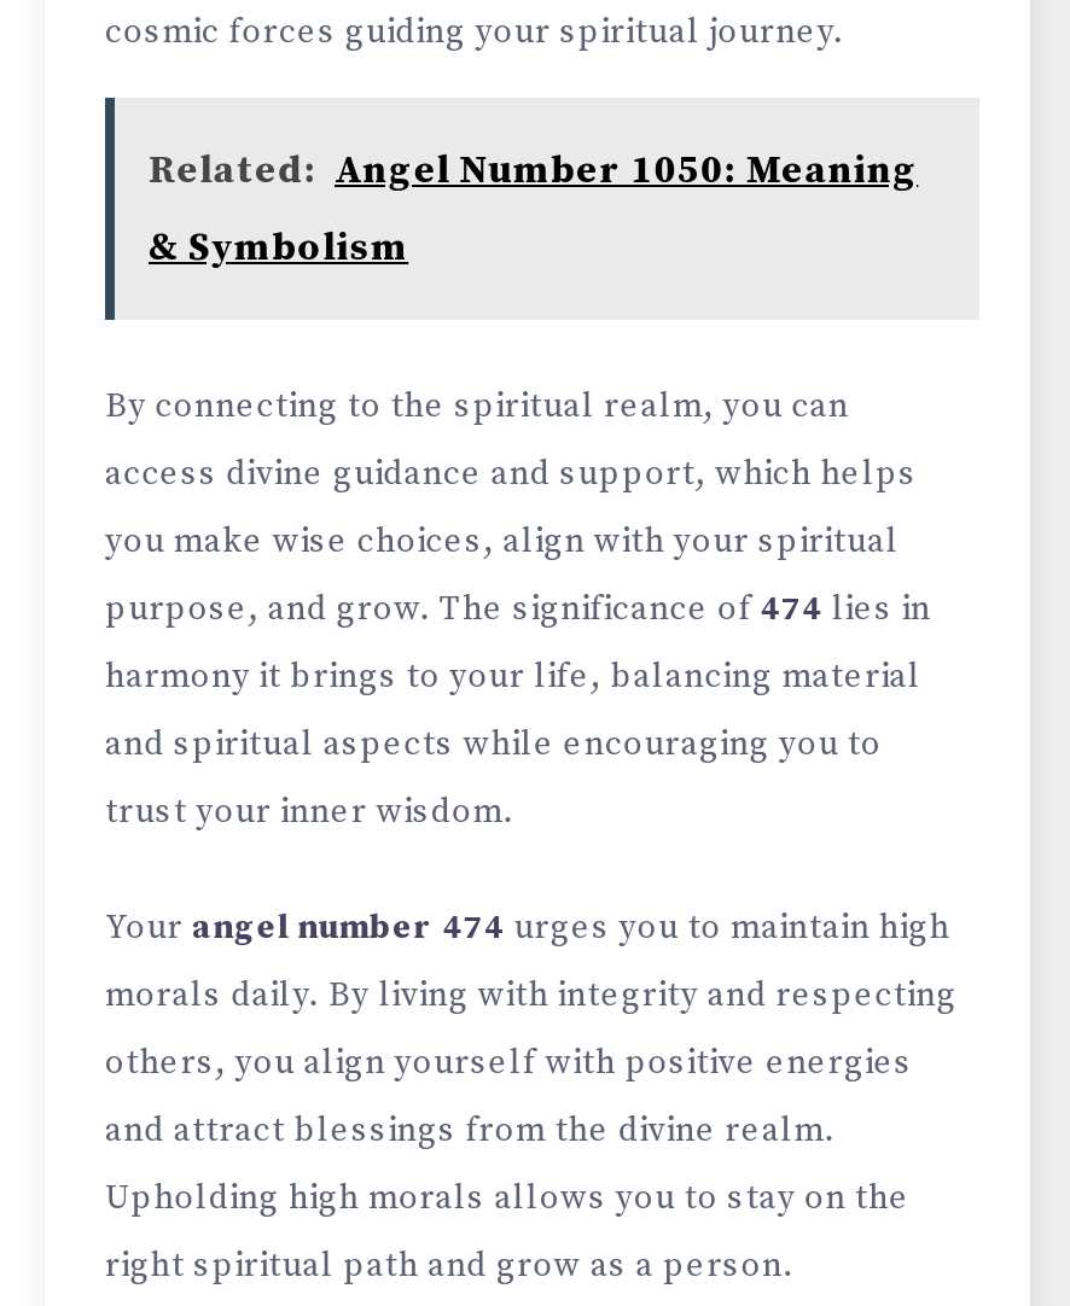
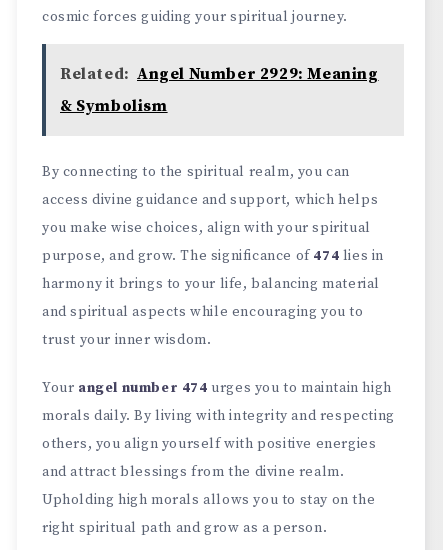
- Related: Angel Number 1050: Meaning
+ Related: Angel Number 2929: Meaning
